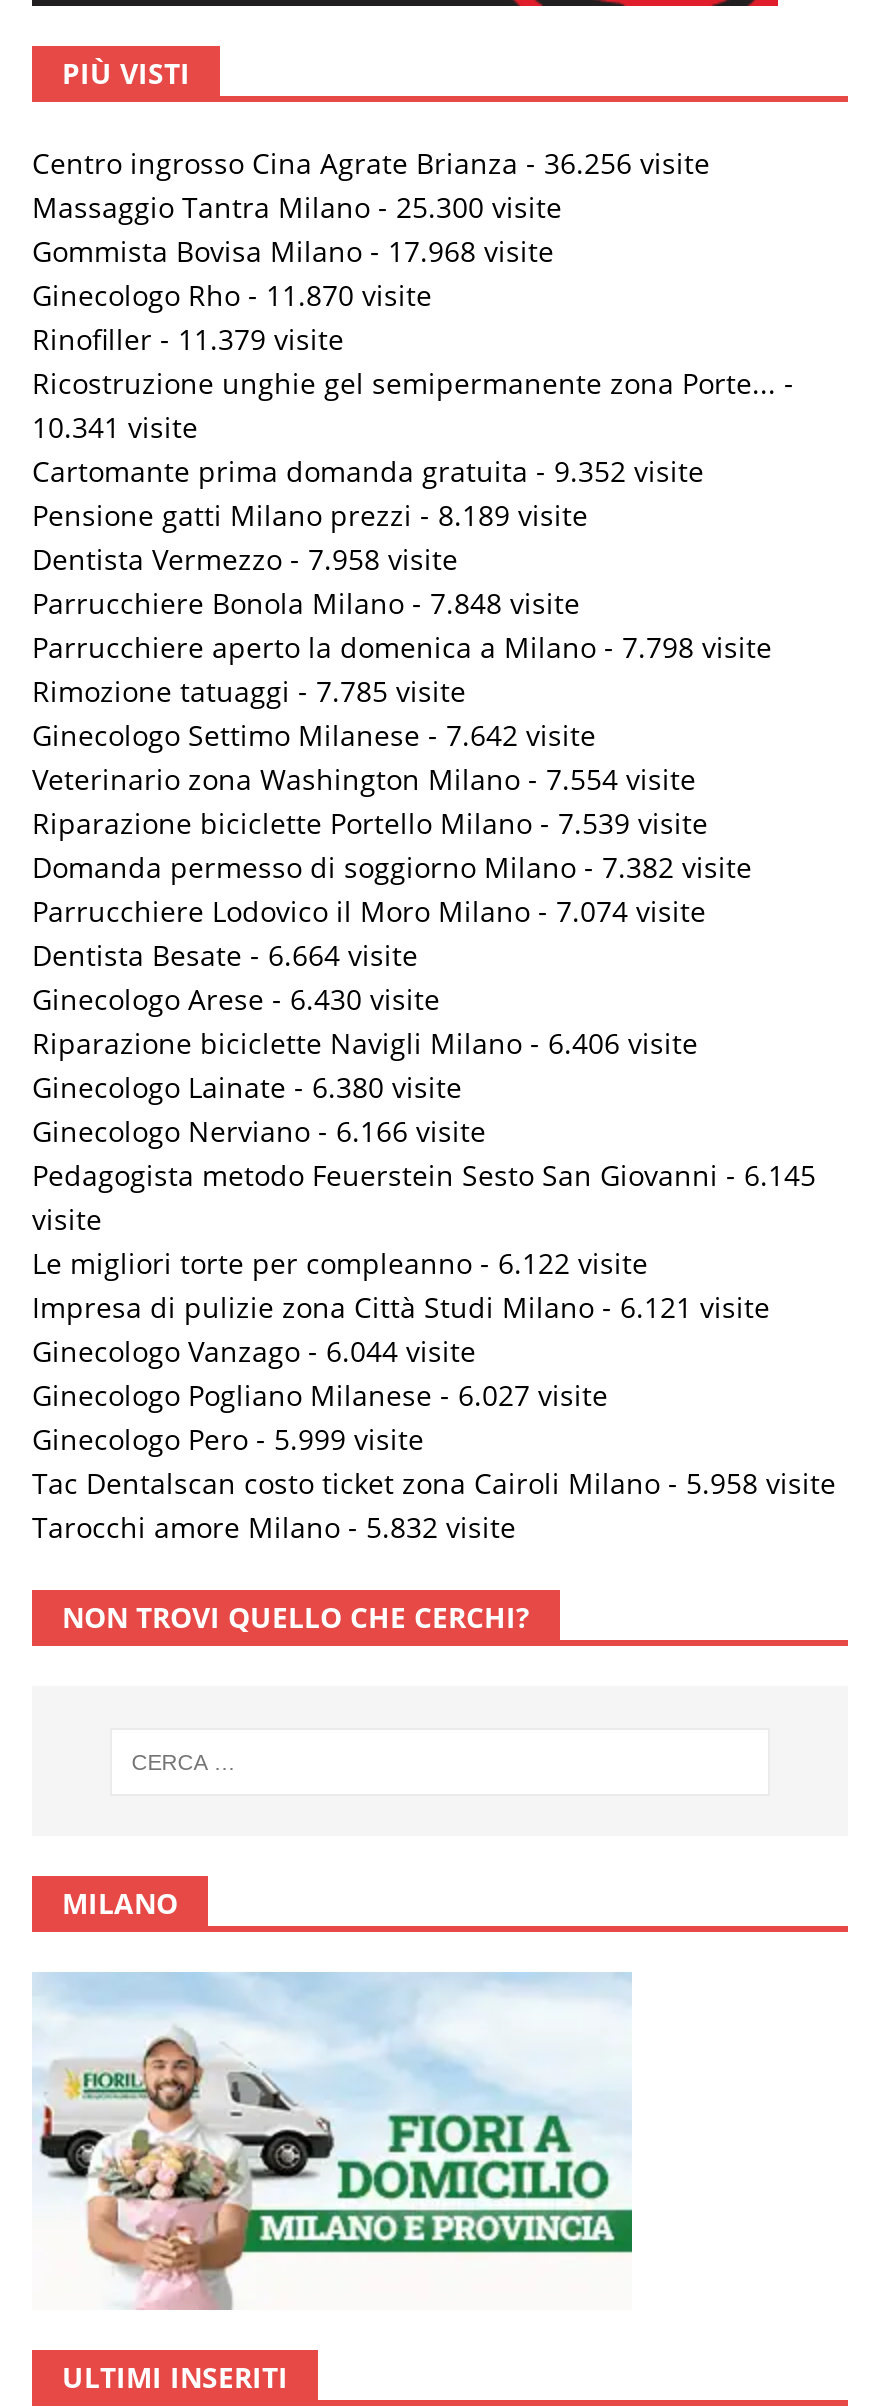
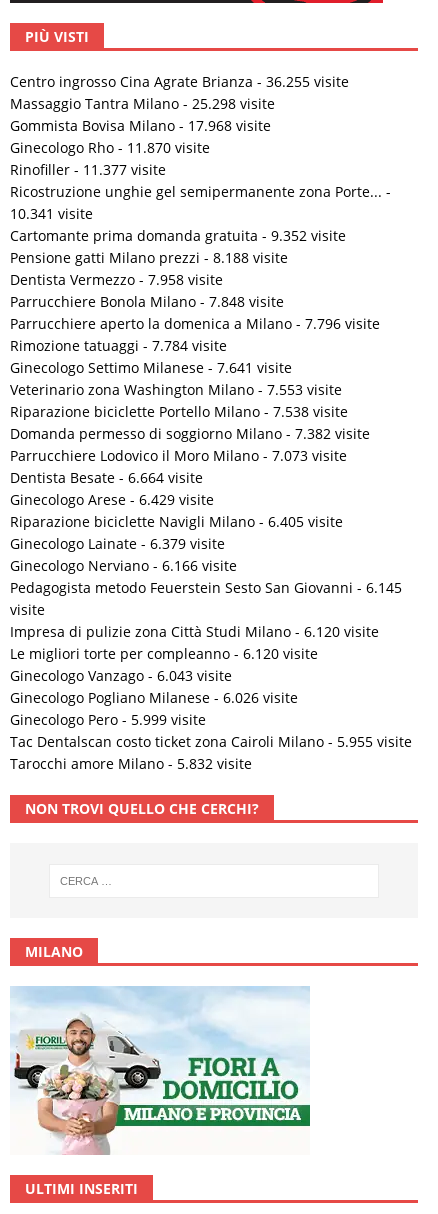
- Centro ingrosso Cina Agrate Brianza - 36.256 visite
+ Centro ingrosso Cina Agrate Brianza - 36.255 visite

- Massaggio Tantra Milano - 25.300 visite
+ Massaggio Tantra Milano - 25.298 visite

- Rinofiller - 11.379 visite
+ Rinofiller - 11.377 visite

- Pensione gatti Milano prezzi - 8.189 visite
+ Pensione gatti Milano prezzi - 8.188 visite

- Parrucchiere aperto la domenica a Milano - 7.798 visite
+ Parrucchiere aperto la domenica a Milano - 7.796 visite

- Rimozione tatuaggi - 7.785 visite
+ Rimozione tatuaggi - 7.784 visite

- Ginecologo Settimo Milanese - 7.642 visite
+ Ginecologo Settimo Milanese - 7.641 visite

- Veterinario zona Washington Milano - 7.554 visite
+ Veterinario zona Washington Milano - 7.553 visite

- Riparazione biciclette Portello Milano - 7.539 visite
+ Riparazione biciclette Portello Milano - 7.538 visite

- Parrucchiere Lodovico il Moro Milano - 7.074 visite
+ Parrucchiere Lodovico il Moro Milano - 7.073 visite

- Ginecologo Arese - 6.430 visite
+ Ginecologo Arese - 6.429 visite

- Riparazione biciclette Navigli Milano - 6.406 visite
+ Riparazione biciclette Navigli Milano - 6.405 visite

- Ginecologo Lainate - 6.380 visite
+ Ginecologo Lainate - 6.379 visite

- Le migliori torte per compleanno - 6.122 visite
- Impresa di pulizie zona Città Studi Milano - 6.121 visite
- Ginecologo Vanzago - 6.044 visite
- Ginecologo Pogliano Milanese - 6.027 visite
+ Impresa di pulizie zona Città Studi Milano - 6.120 visite
+ Le migliori torte per compleanno - 6.120 visite
+ Ginecologo Vanzago - 6.043 visite
+ Ginecologo Pogliano Milanese - 6.026 visite

- Tac Dentalscan costo ticket zona Cairoli Milano - 5.958 visite
+ Tac Dentalscan costo ticket zona Cairoli Milano - 5.955 visite
